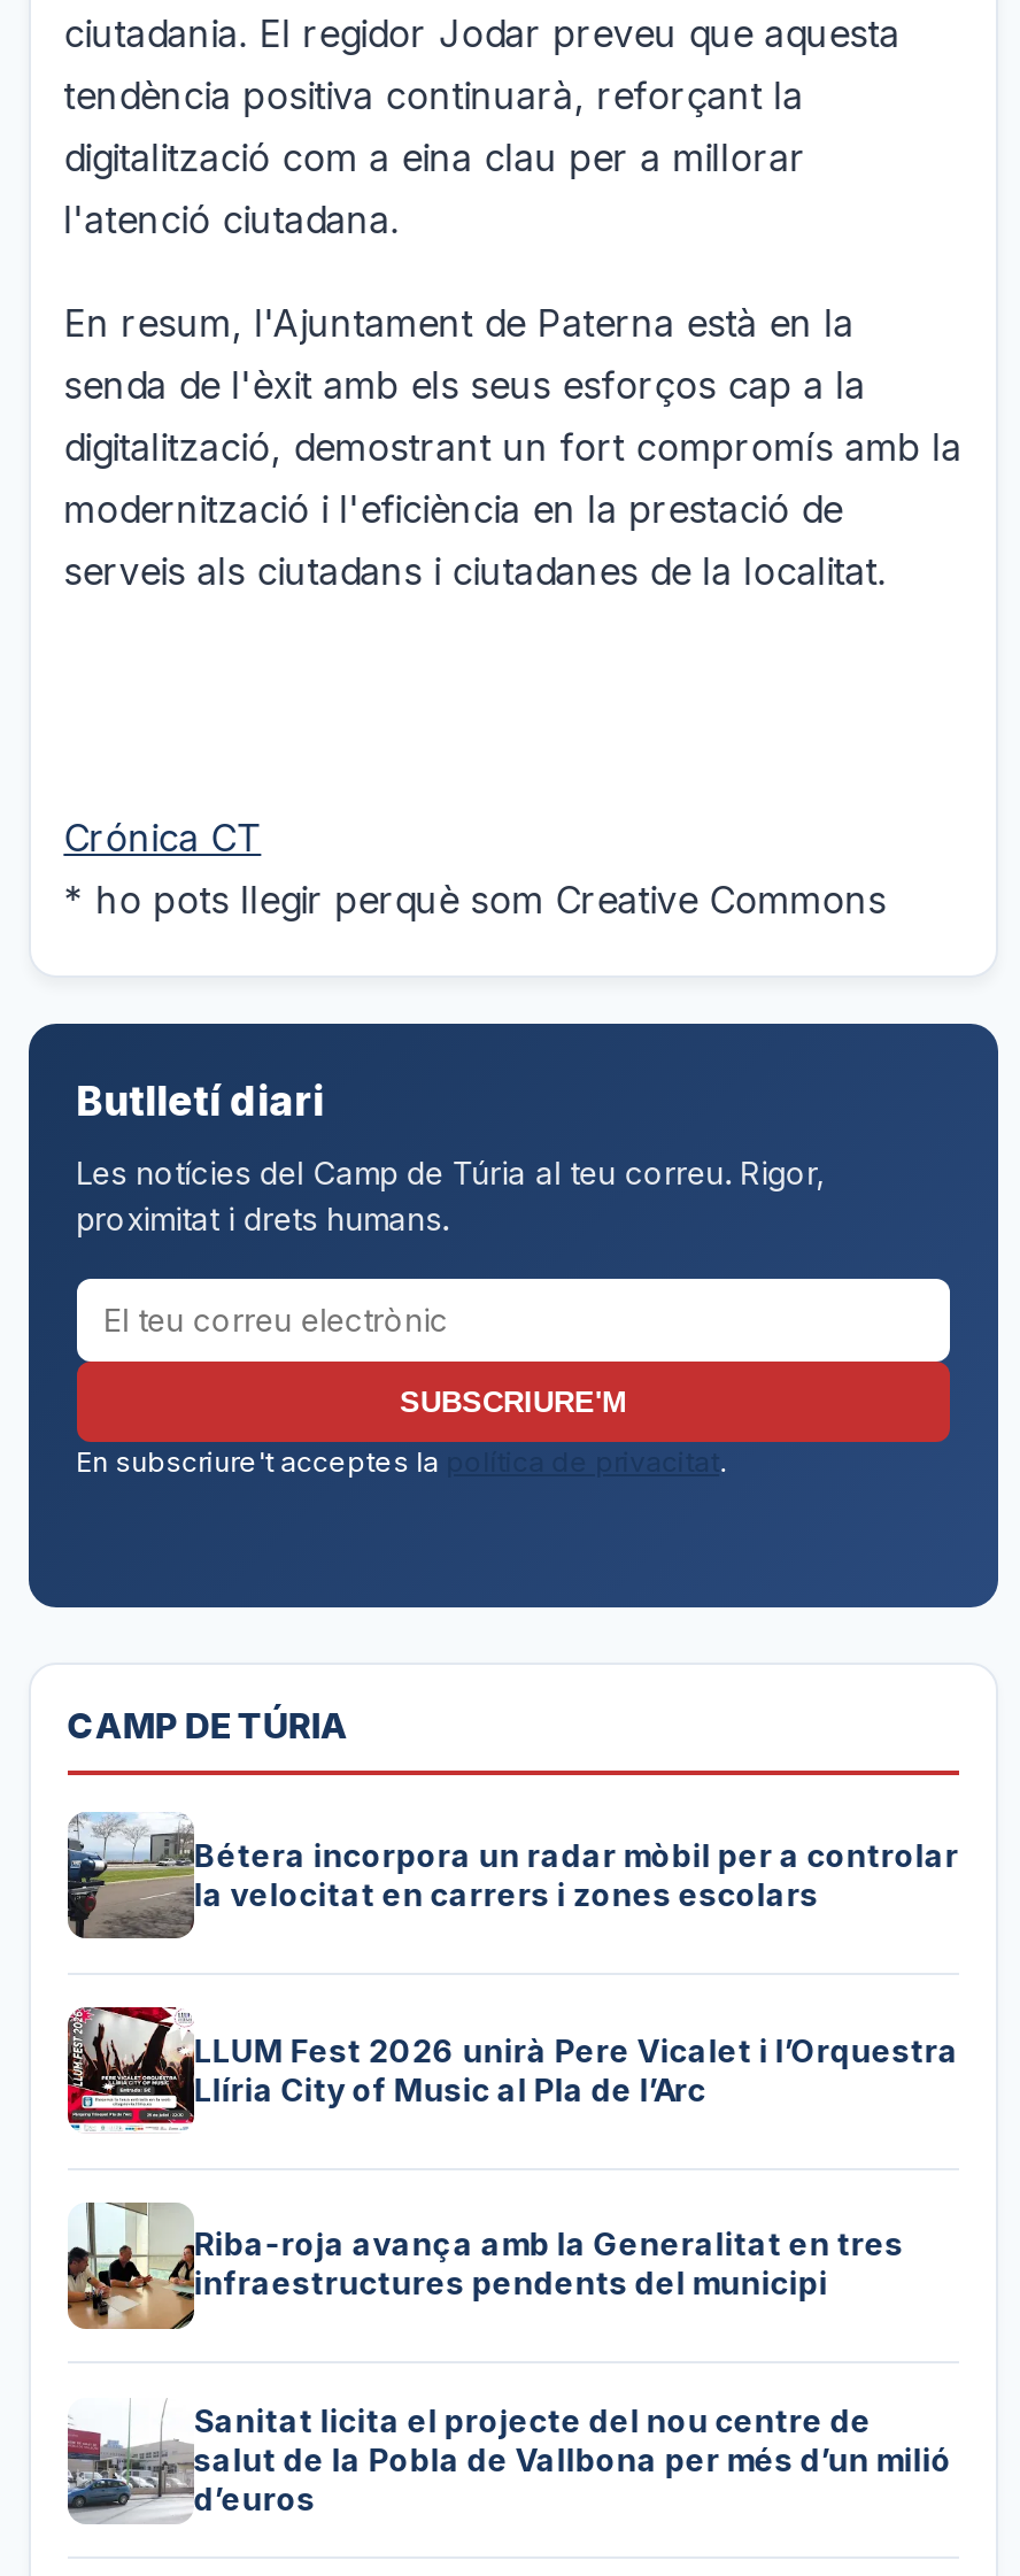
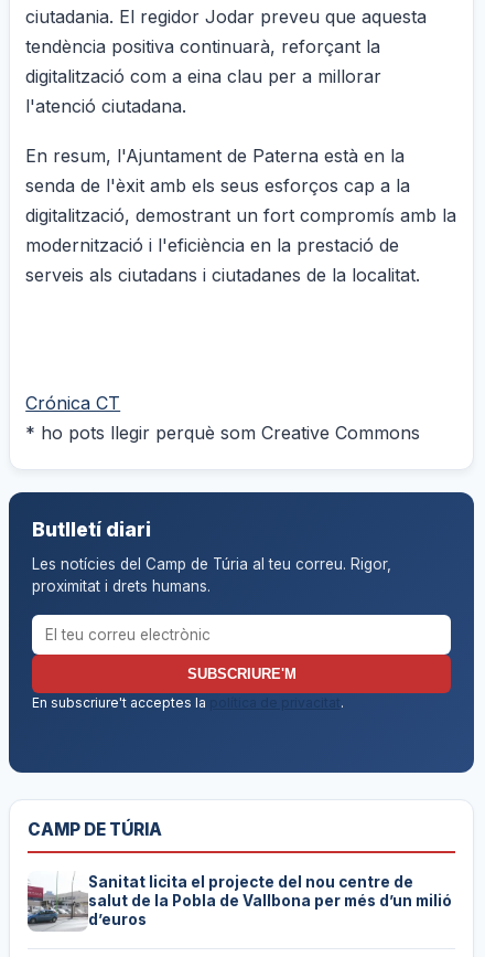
- [image]
- Bétera incorpora un radar mòbil per a controlar
- la velocitat en carrers i zones escolars

- [image]
- LLUM Fest 2026 unirà Pere Vicalet i l’Orquestra
- Llíria City of Music al Pla de l’Arc

- [image]
- Riba-roja avança amb la Generalitat en tres
- infraestructures pendents del municipi
